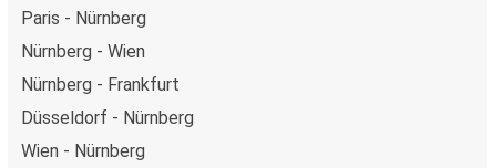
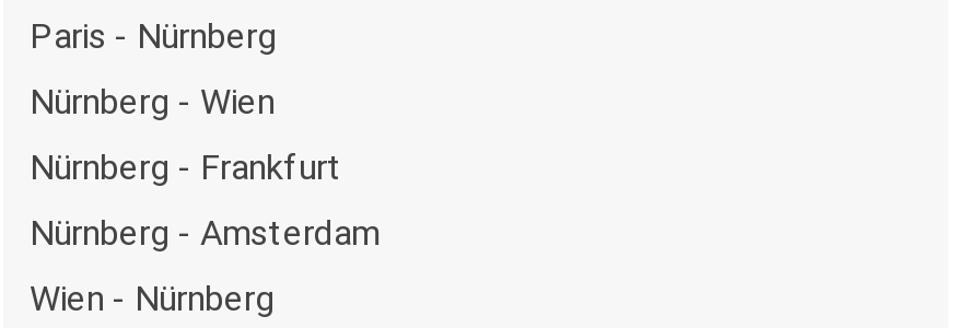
- Düsseldorf - Nürnberg
+ Nürnberg - Amsterdam
